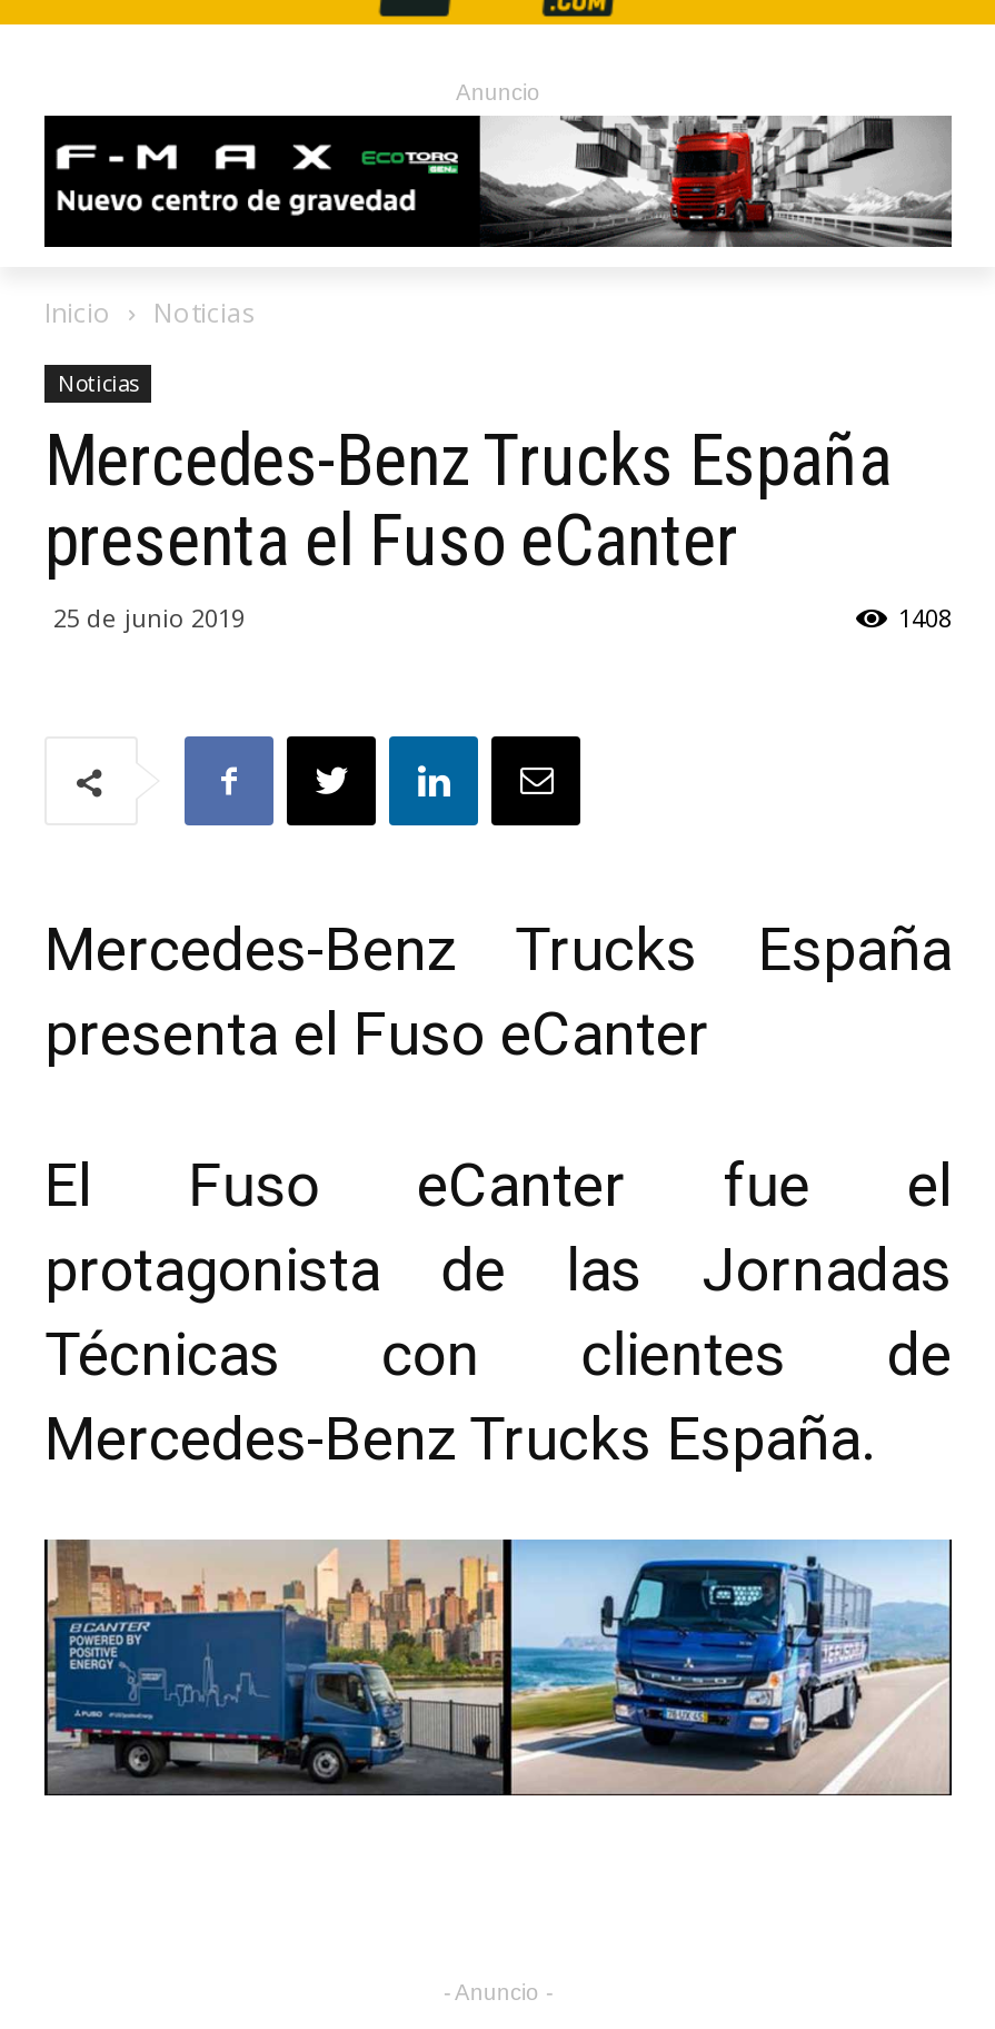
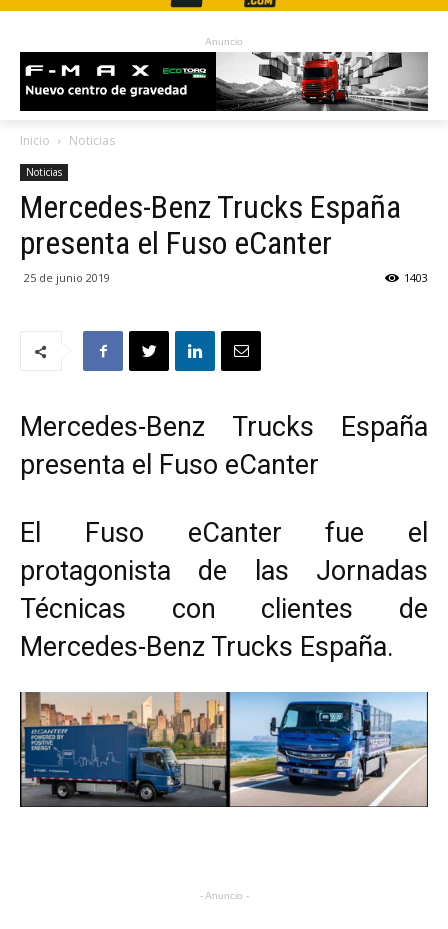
- 1408
+ 1403
